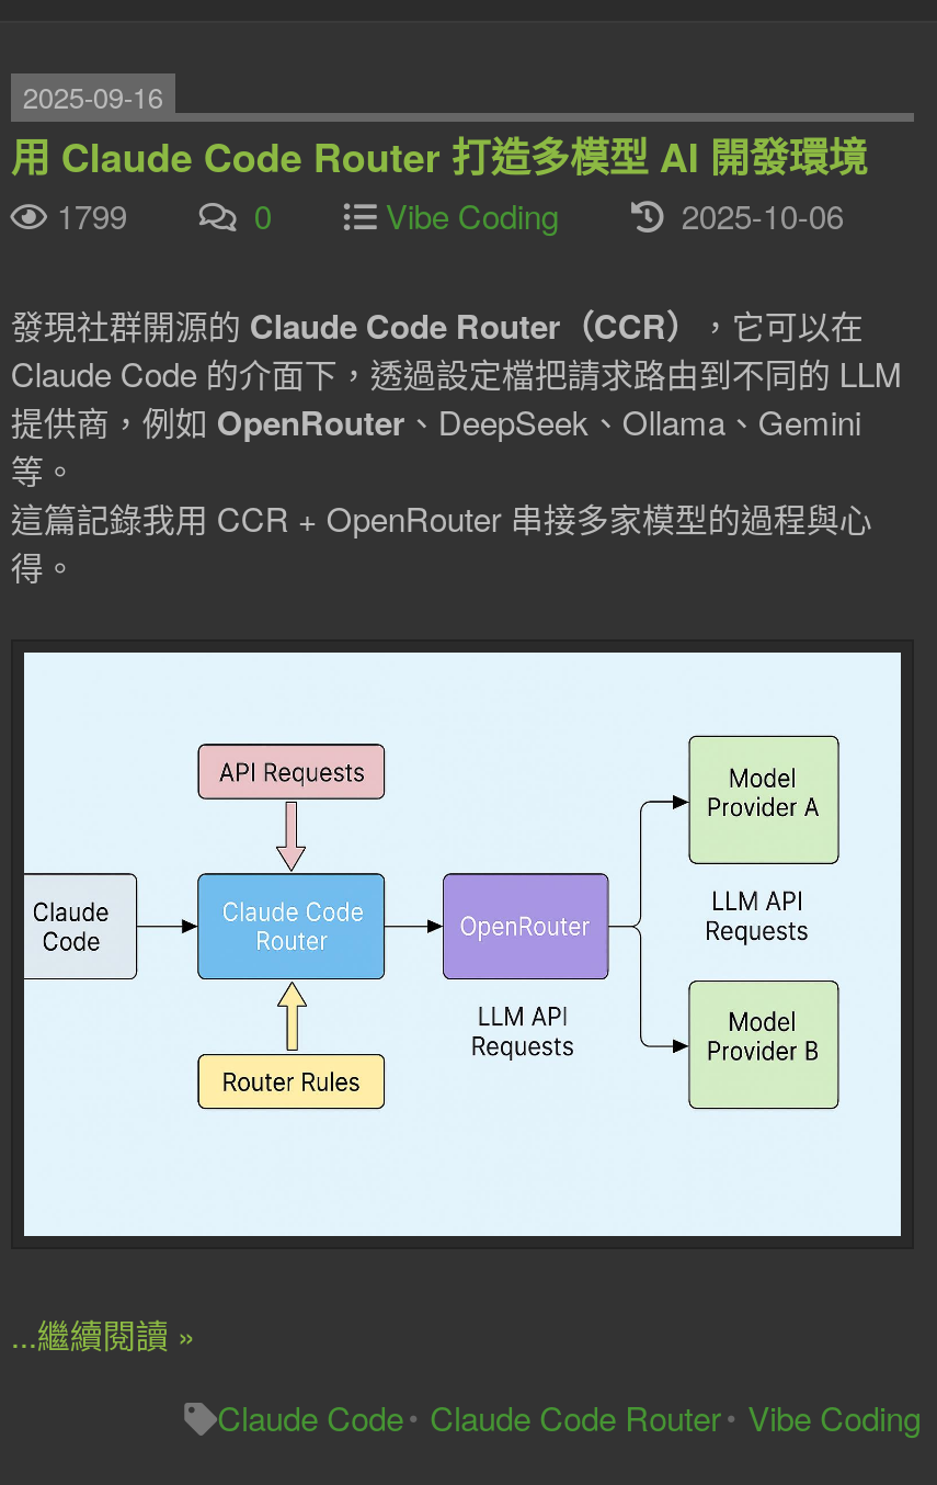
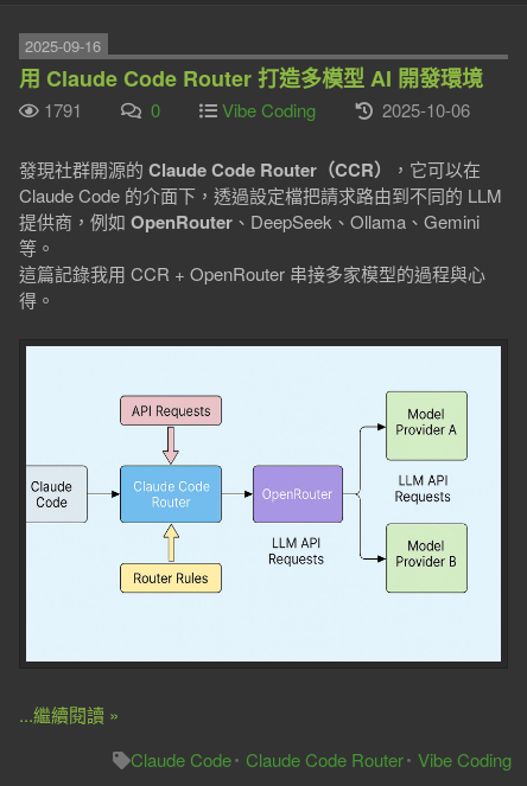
- 1799
+ 1791
